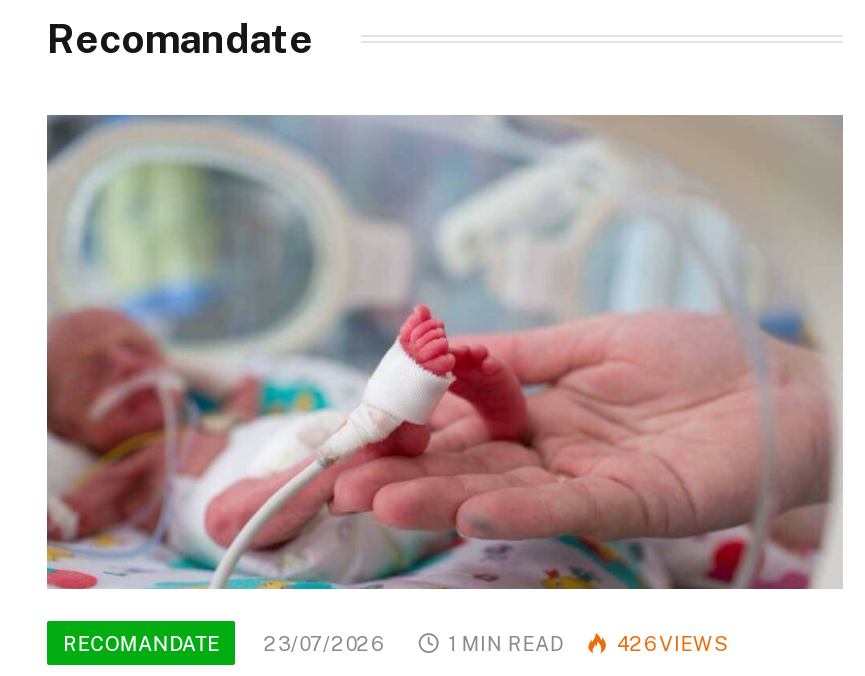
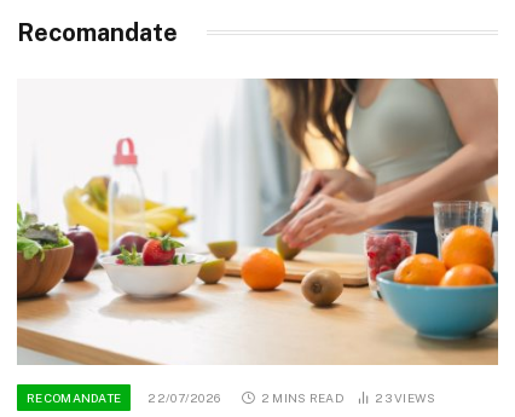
- [image]
- 23/07/2026
- 1 MIN READ
- 426VIEWS
+ [image]
+ 22/07/2026
+ 2 MINS READ
+ 23VIEWS
